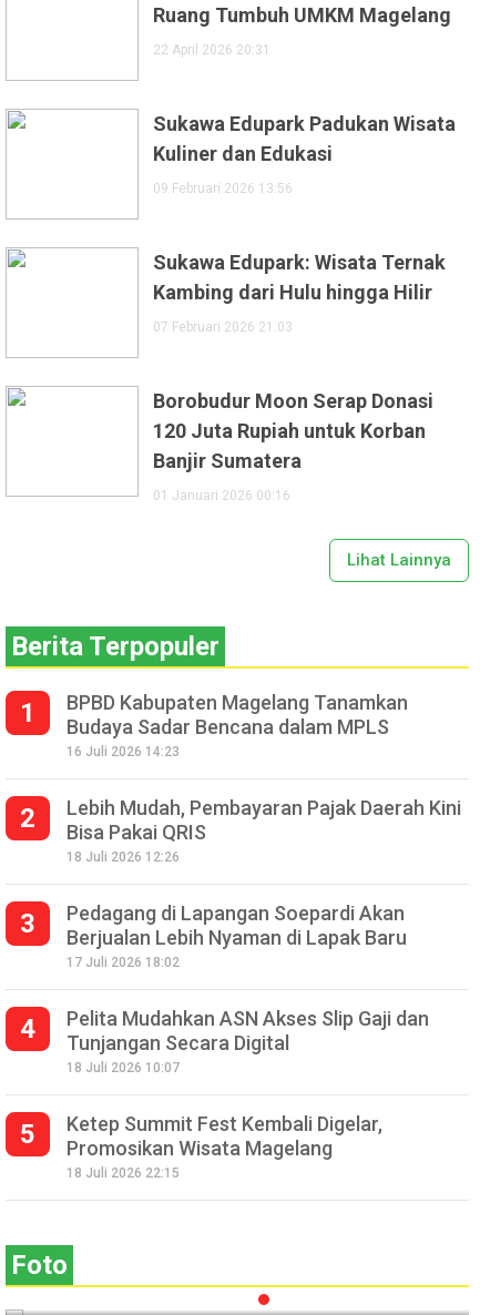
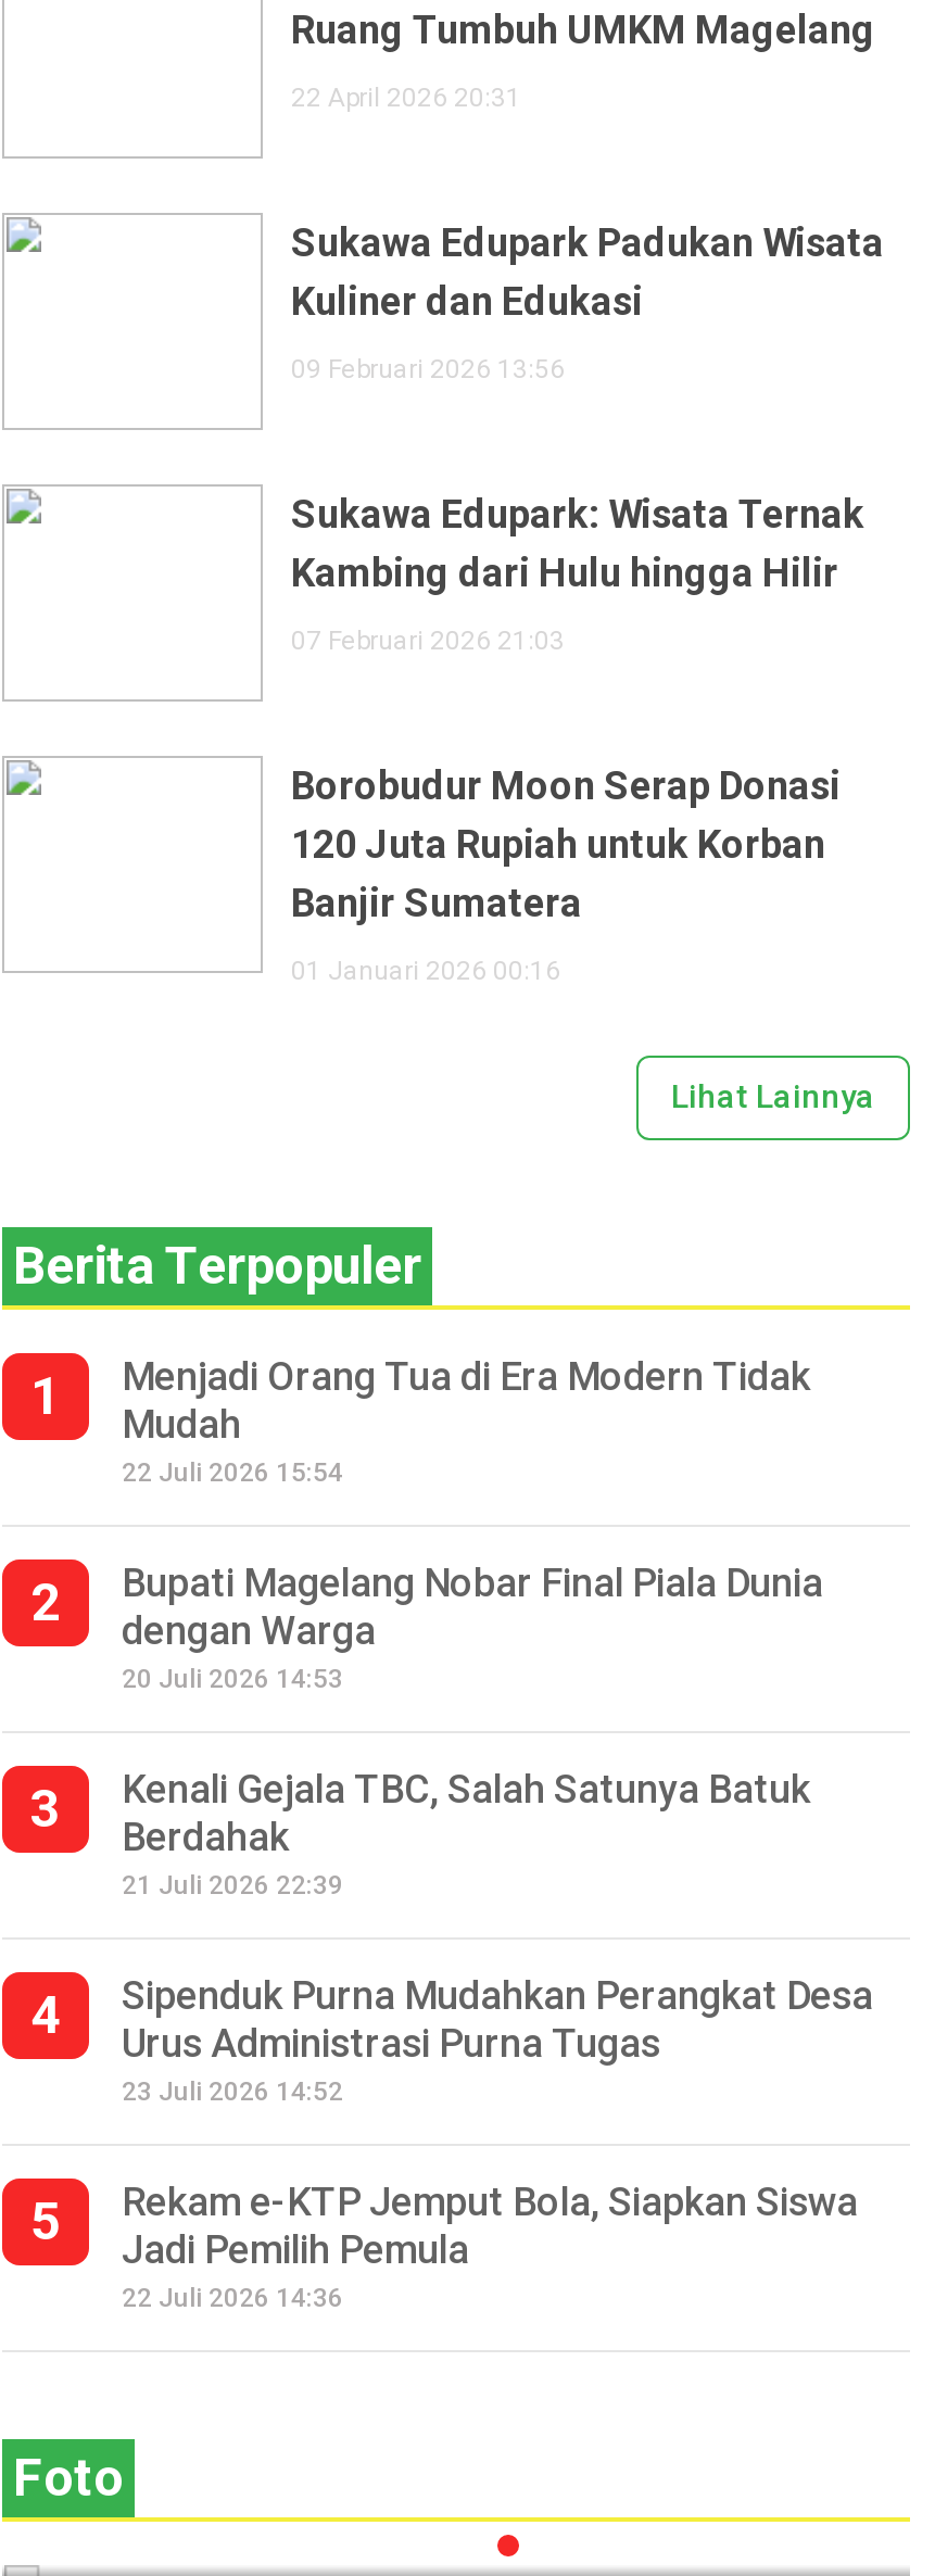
- BPBD Kabupaten Magelang Tanamkan
- Budaya Sadar Bencana dalam MPLS
- 16 Juli 2026 14:23
+ Menjadi Orang Tua di Era Modern Tidak
+ Mudah
+ 22 Juli 2026 15:54

- Lebih Mudah, Pembayaran Pajak Daerah Kini
- Bisa Pakai QRIS
- 18 Juli 2026 12:26
+ Bupati Magelang Nobar Final Piala Dunia
+ dengan Warga
+ 20 Juli 2026 14:53

- Pedagang di Lapangan Soepardi Akan
- Berjualan Lebih Nyaman di Lapak Baru
- 17 Juli 2026 18:02
+ Kenali Gejala TBC, Salah Satunya Batuk
+ Berdahak
+ 21 Juli 2026 22:39

- Pelita Mudahkan ASN Akses Slip Gaji dan
- Tunjangan Secara Digital
- 18 Juli 2026 10:07
+ Sipenduk Purna Mudahkan Perangkat Desa
+ Urus Administrasi Purna Tugas
+ 23 Juli 2026 14:52

- Ketep Summit Fest Kembali Digelar,
- Promosikan Wisata Magelang
- 18 Juli 2026 22:15
+ Rekam e-KTP Jemput Bola, Siapkan Siswa
+ Jadi Pemilih Pemula
+ 22 Juli 2026 14:36
